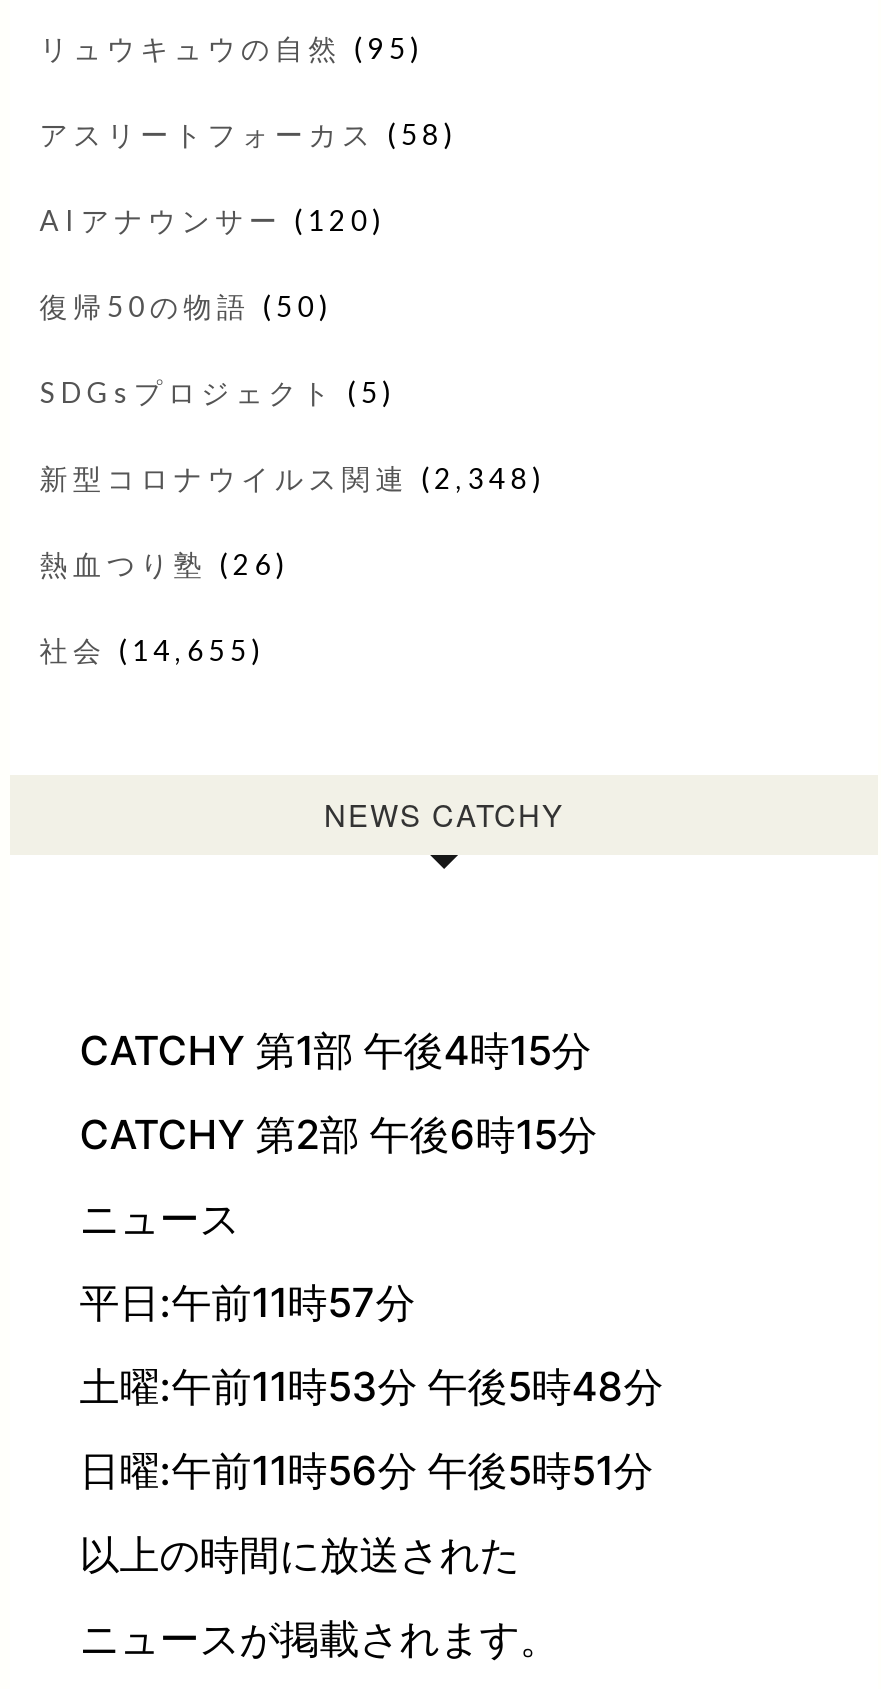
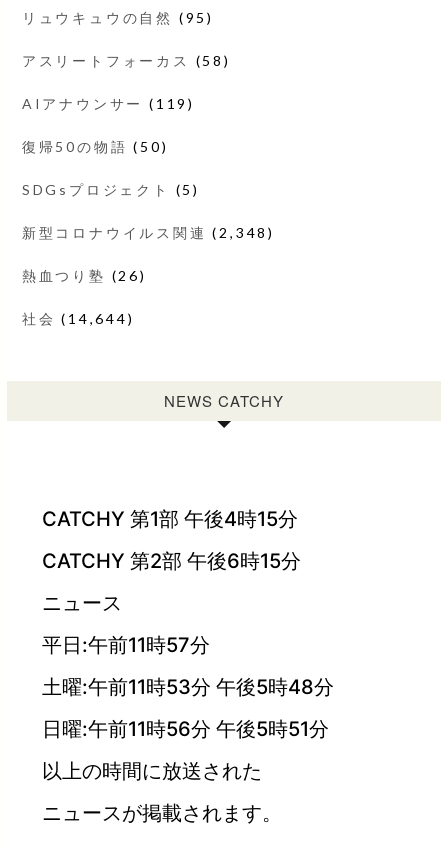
- AIアナウンサー(120)
+ AIアナウンサー(119)

- 社会(14,655)
+ 社会(14,644)
